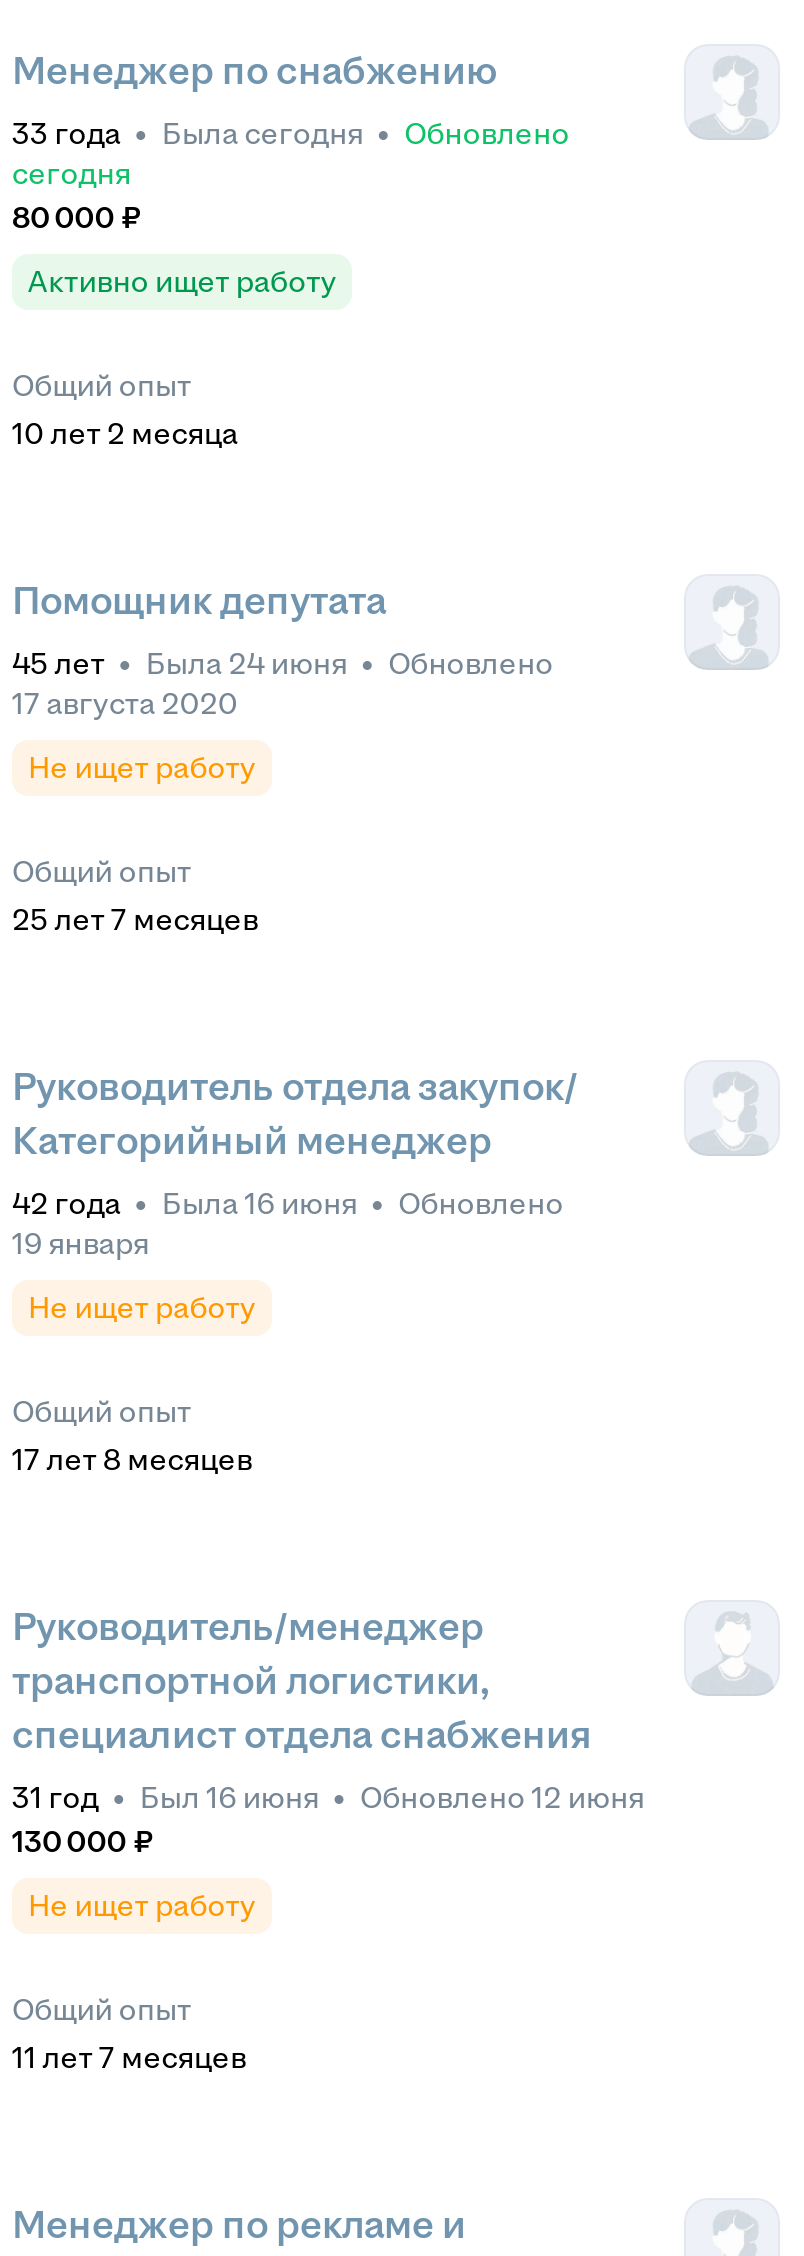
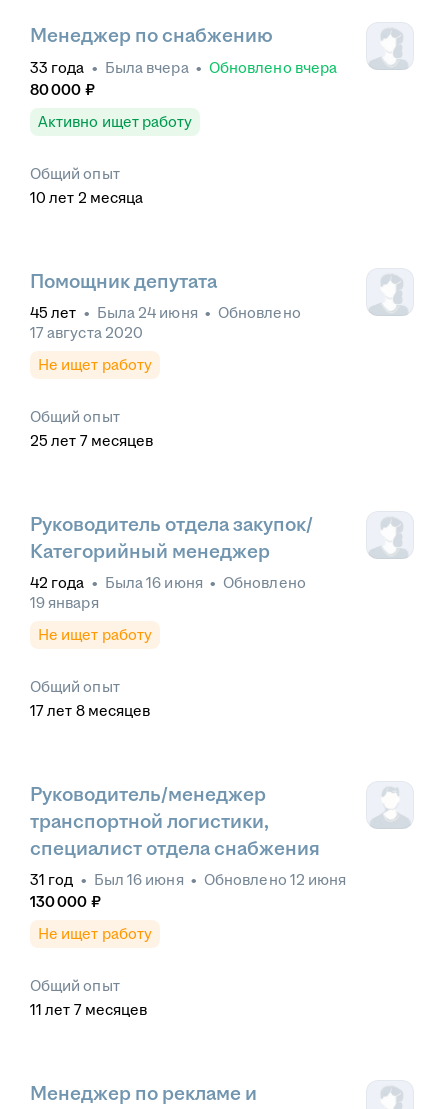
- 33 года • Была сегодня • Обновлено
- сегодня
+ 33 года • Была вчера • Обновлено вчера
